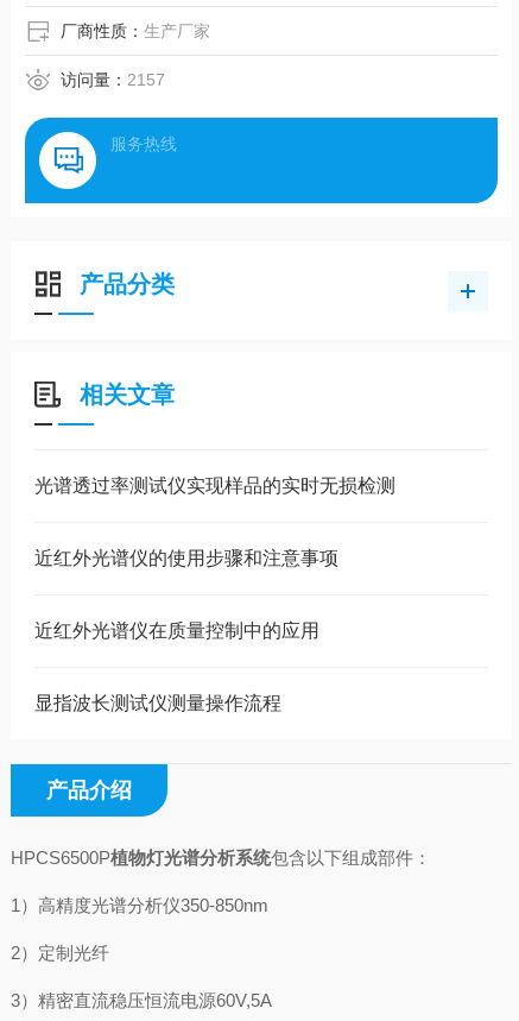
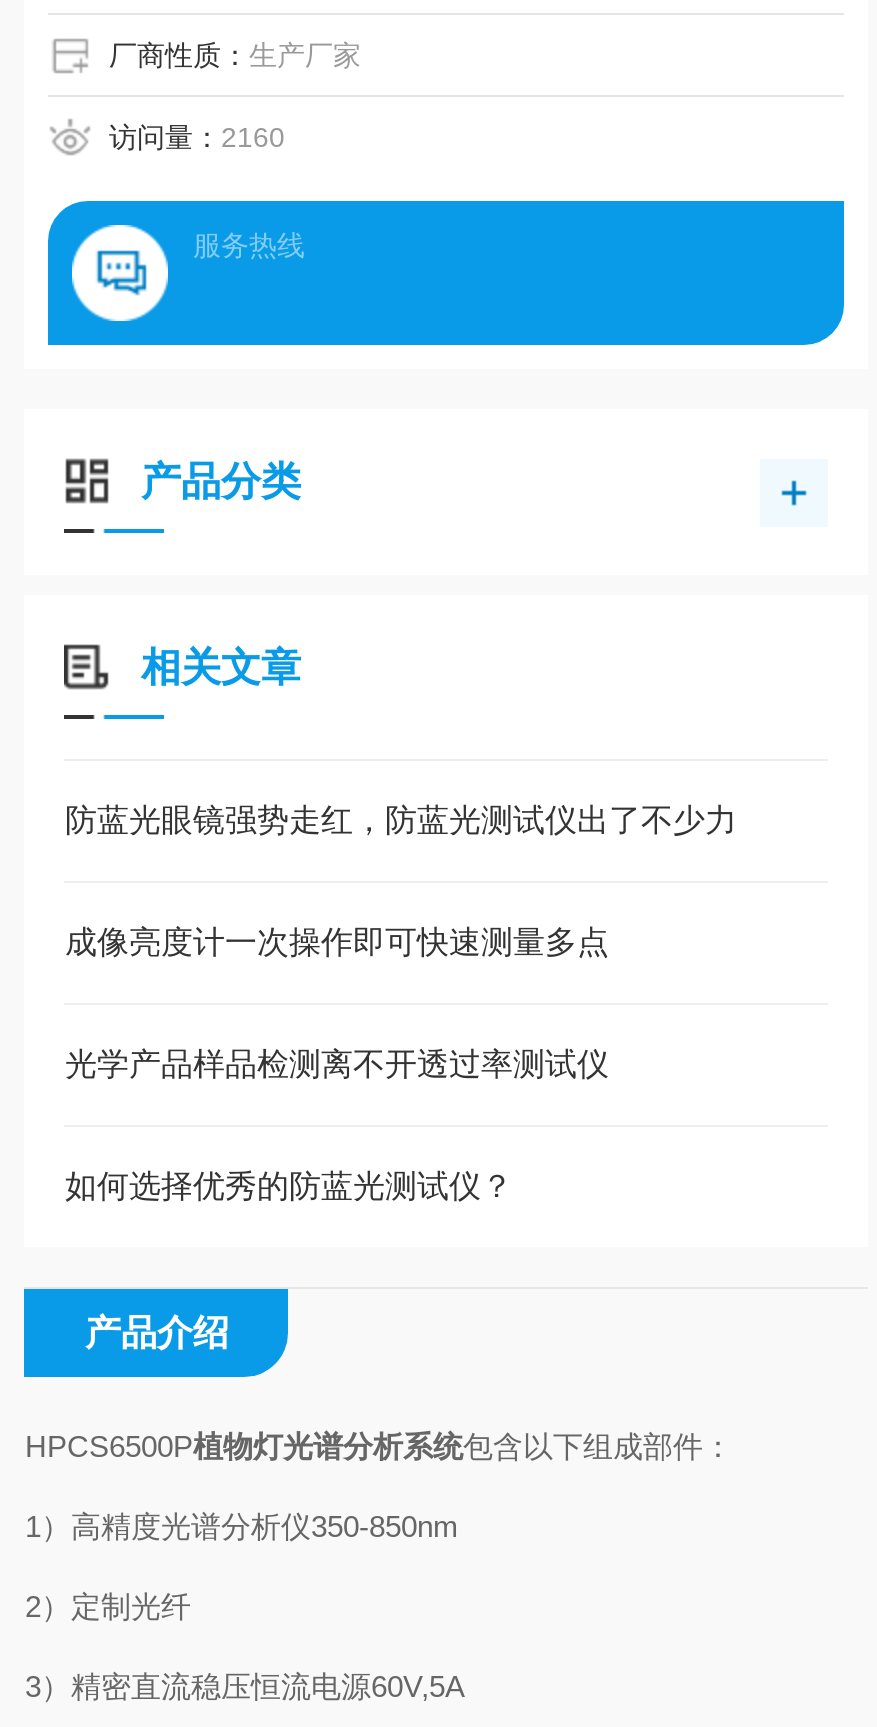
- 访问量：2157
+ 访问量：2160

- 光谱透过率测试仪实现样品的实时无损检测
+ 防蓝光眼镜强势走红，防蓝光测试仪出了不少力

- 近红外光谱仪的使用步骤和注意事项
+ 成像亮度计一次操作即可快速测量多点

- 近红外光谱仪在质量控制中的应用
+ 光学产品样品检测离不开透过率测试仪

- 显指波长测试仪测量操作流程
+ 如何选择优秀的防蓝光测试仪？
